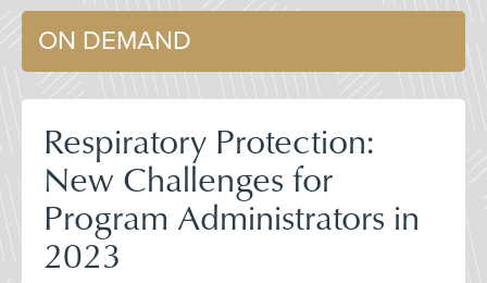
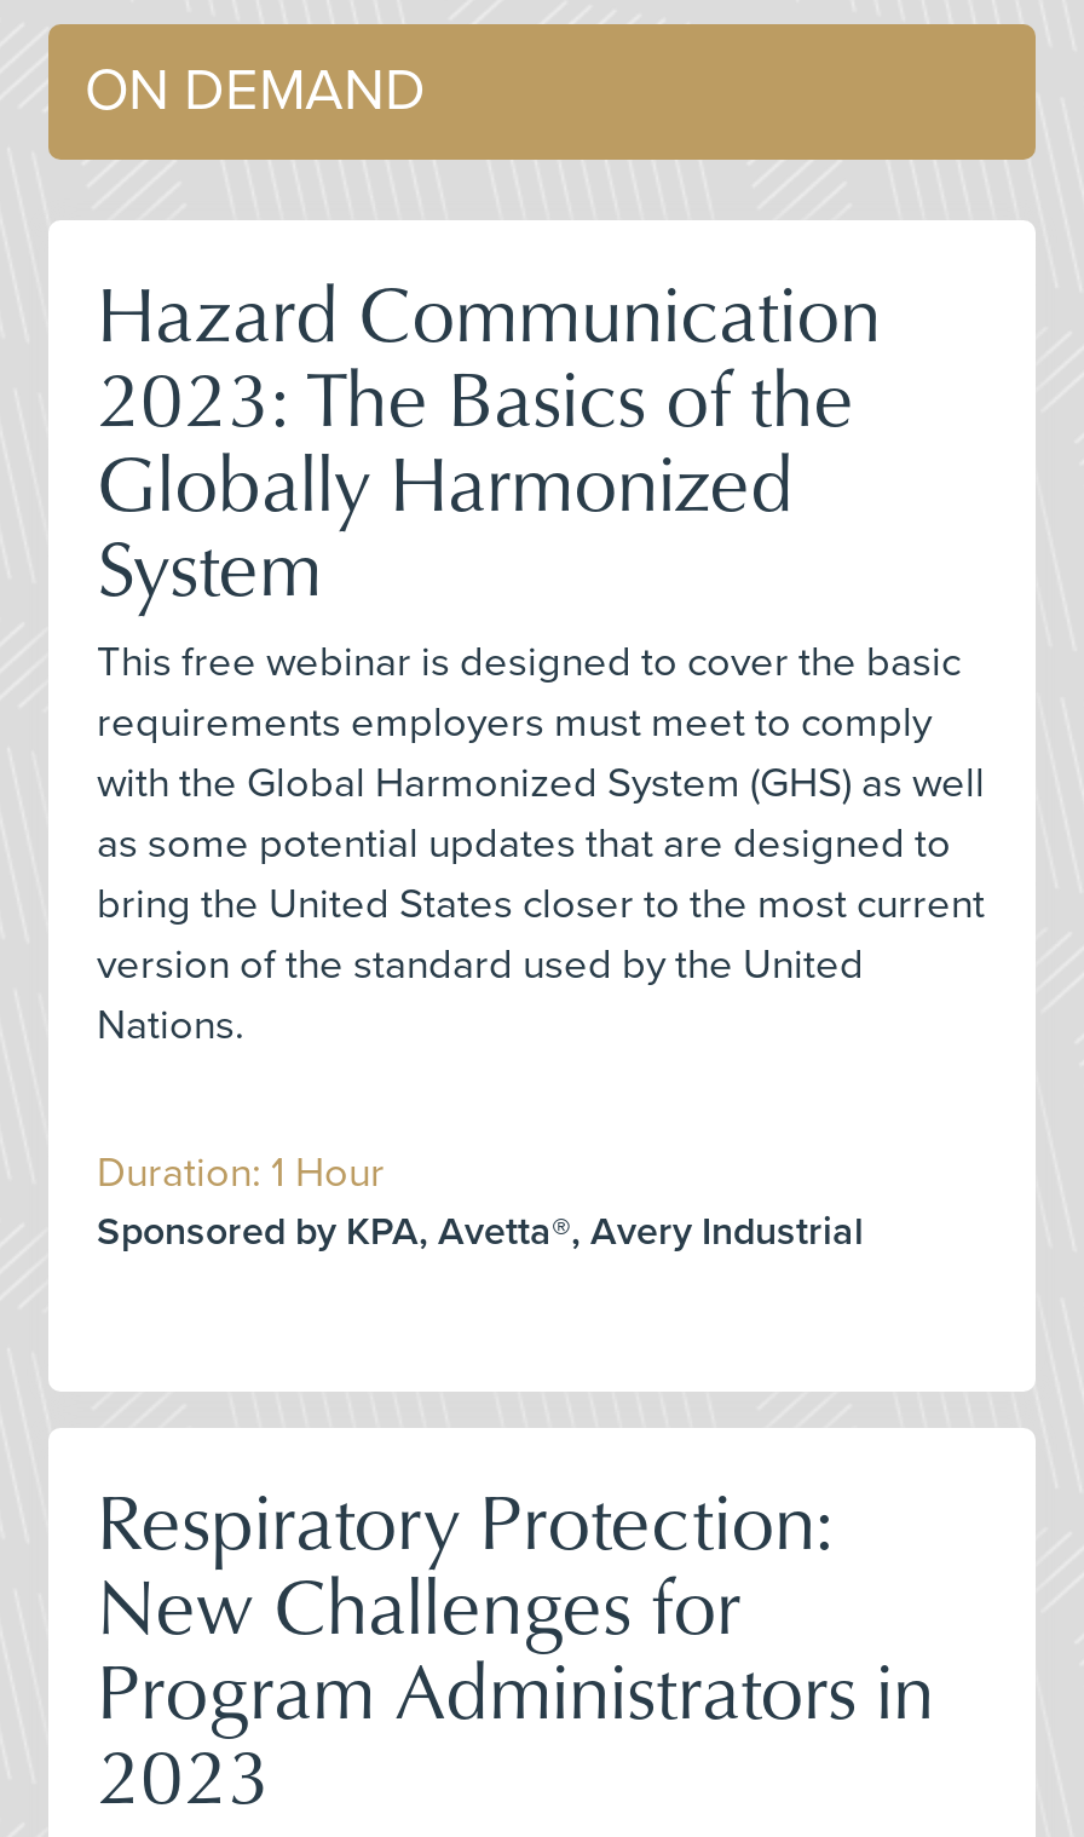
+ Hazard Communication
+ 2023: The Basics of the
+ Globally Harmonized
+ System
+ This free webinar is designed to cover the basic
+ requirements employers must meet to comply
+ with the Global Harmonized System (GHS) as well
+ as some potential updates that are designed to
+ bring the United States closer to the most current
+ version of the standard used by the United
+ Nations.
+ Duration: 1 Hour
+ Sponsored by KPA, Avetta®, Avery Industrial
